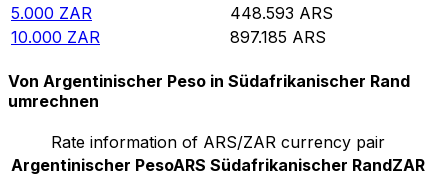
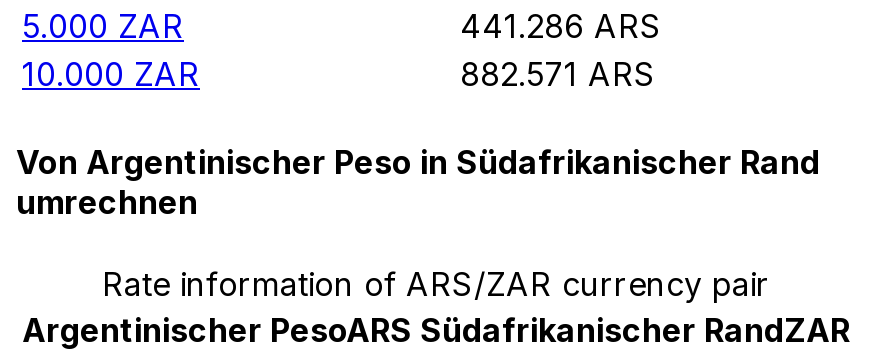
- 448.593 ARS
+ 441.286 ARS

- 897.185 ARS
+ 882.571 ARS
